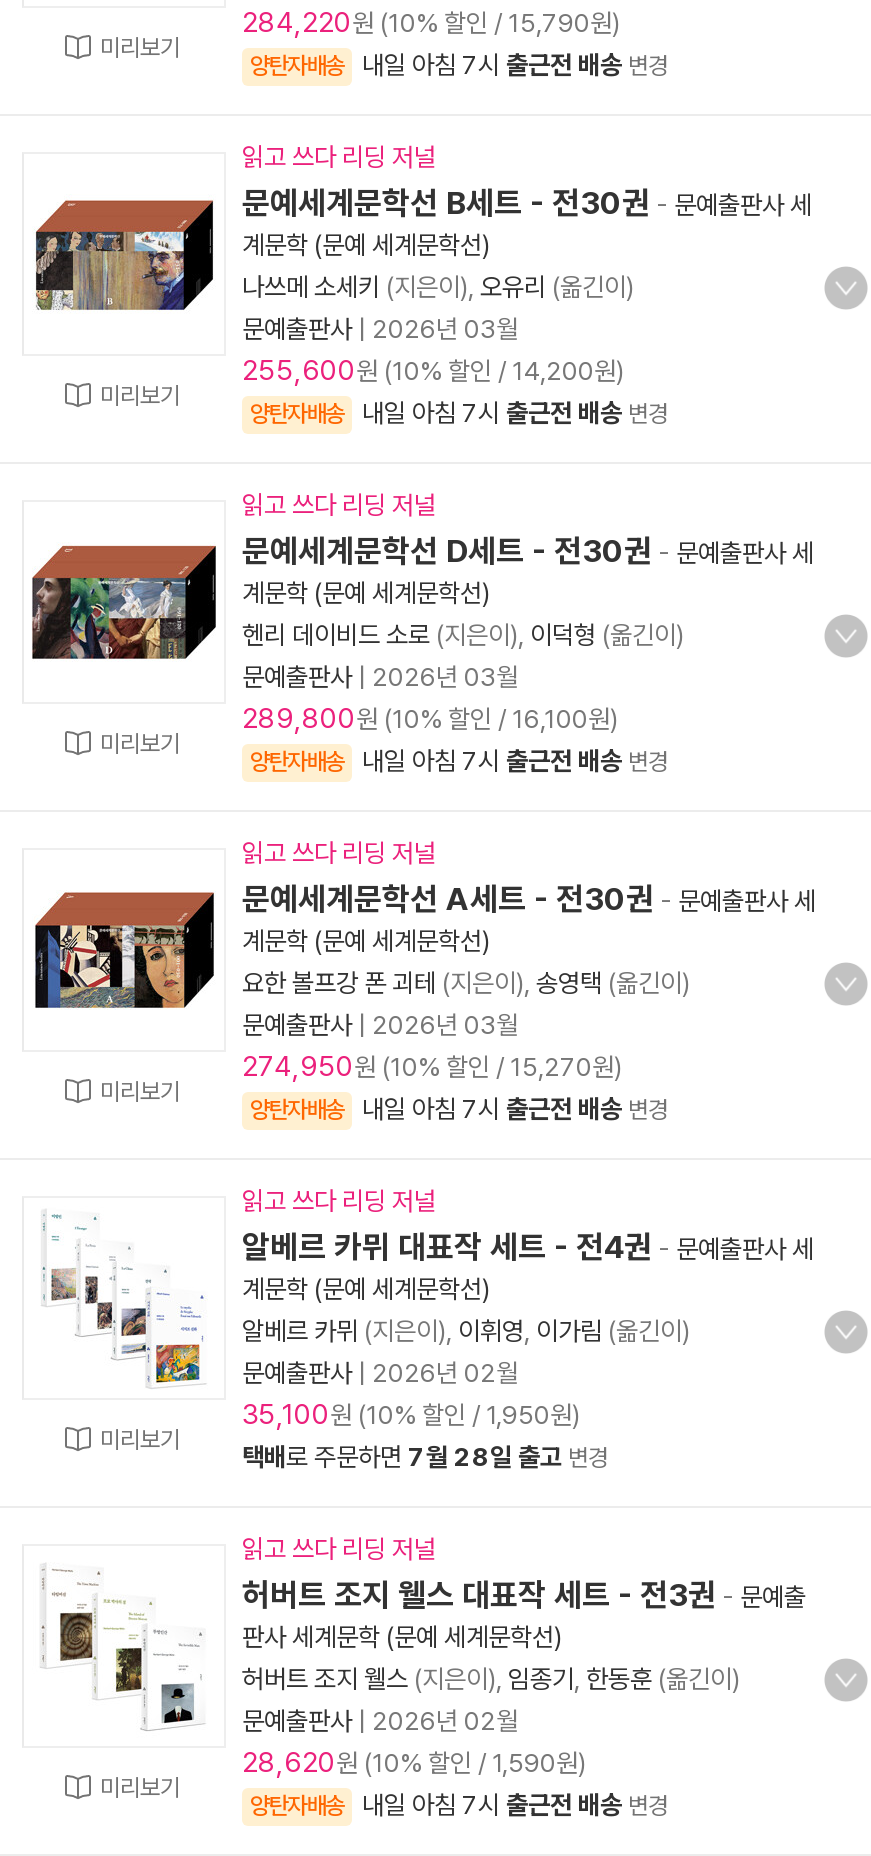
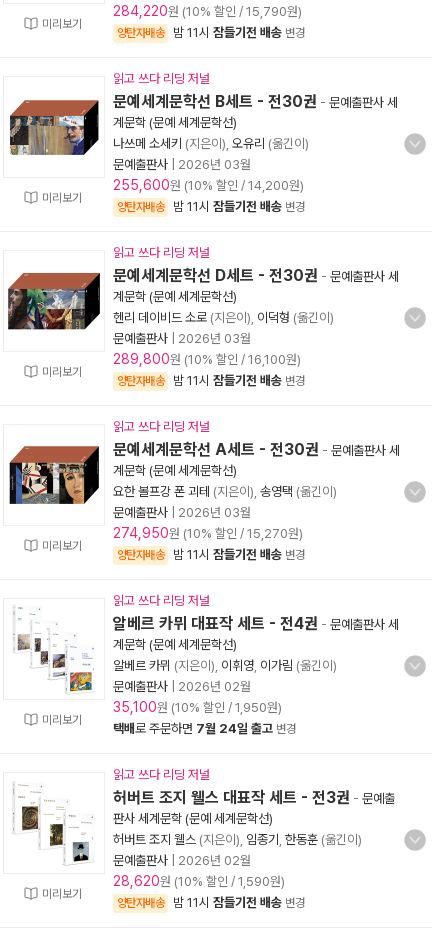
- 내일 아침 7시 출근전 배송 변경
+ 밤 11시 잠들기전 배송 변경

- 내일 아침 7시 출근전 배송 변경
+ 밤 11시 잠들기전 배송 변경

- 내일 아침 7시 출근전 배송 변경
+ 밤 11시 잠들기전 배송 변경

- 내일 아침 7시 출근전 배송 변경
+ 밤 11시 잠들기전 배송 변경

- 택배로 주문하면 7월 28일 출고 변경
+ 택배로 주문하면 7월 24일 출고 변경

- 내일 아침 7시 출근전 배송 변경
+ 밤 11시 잠들기전 배송 변경
